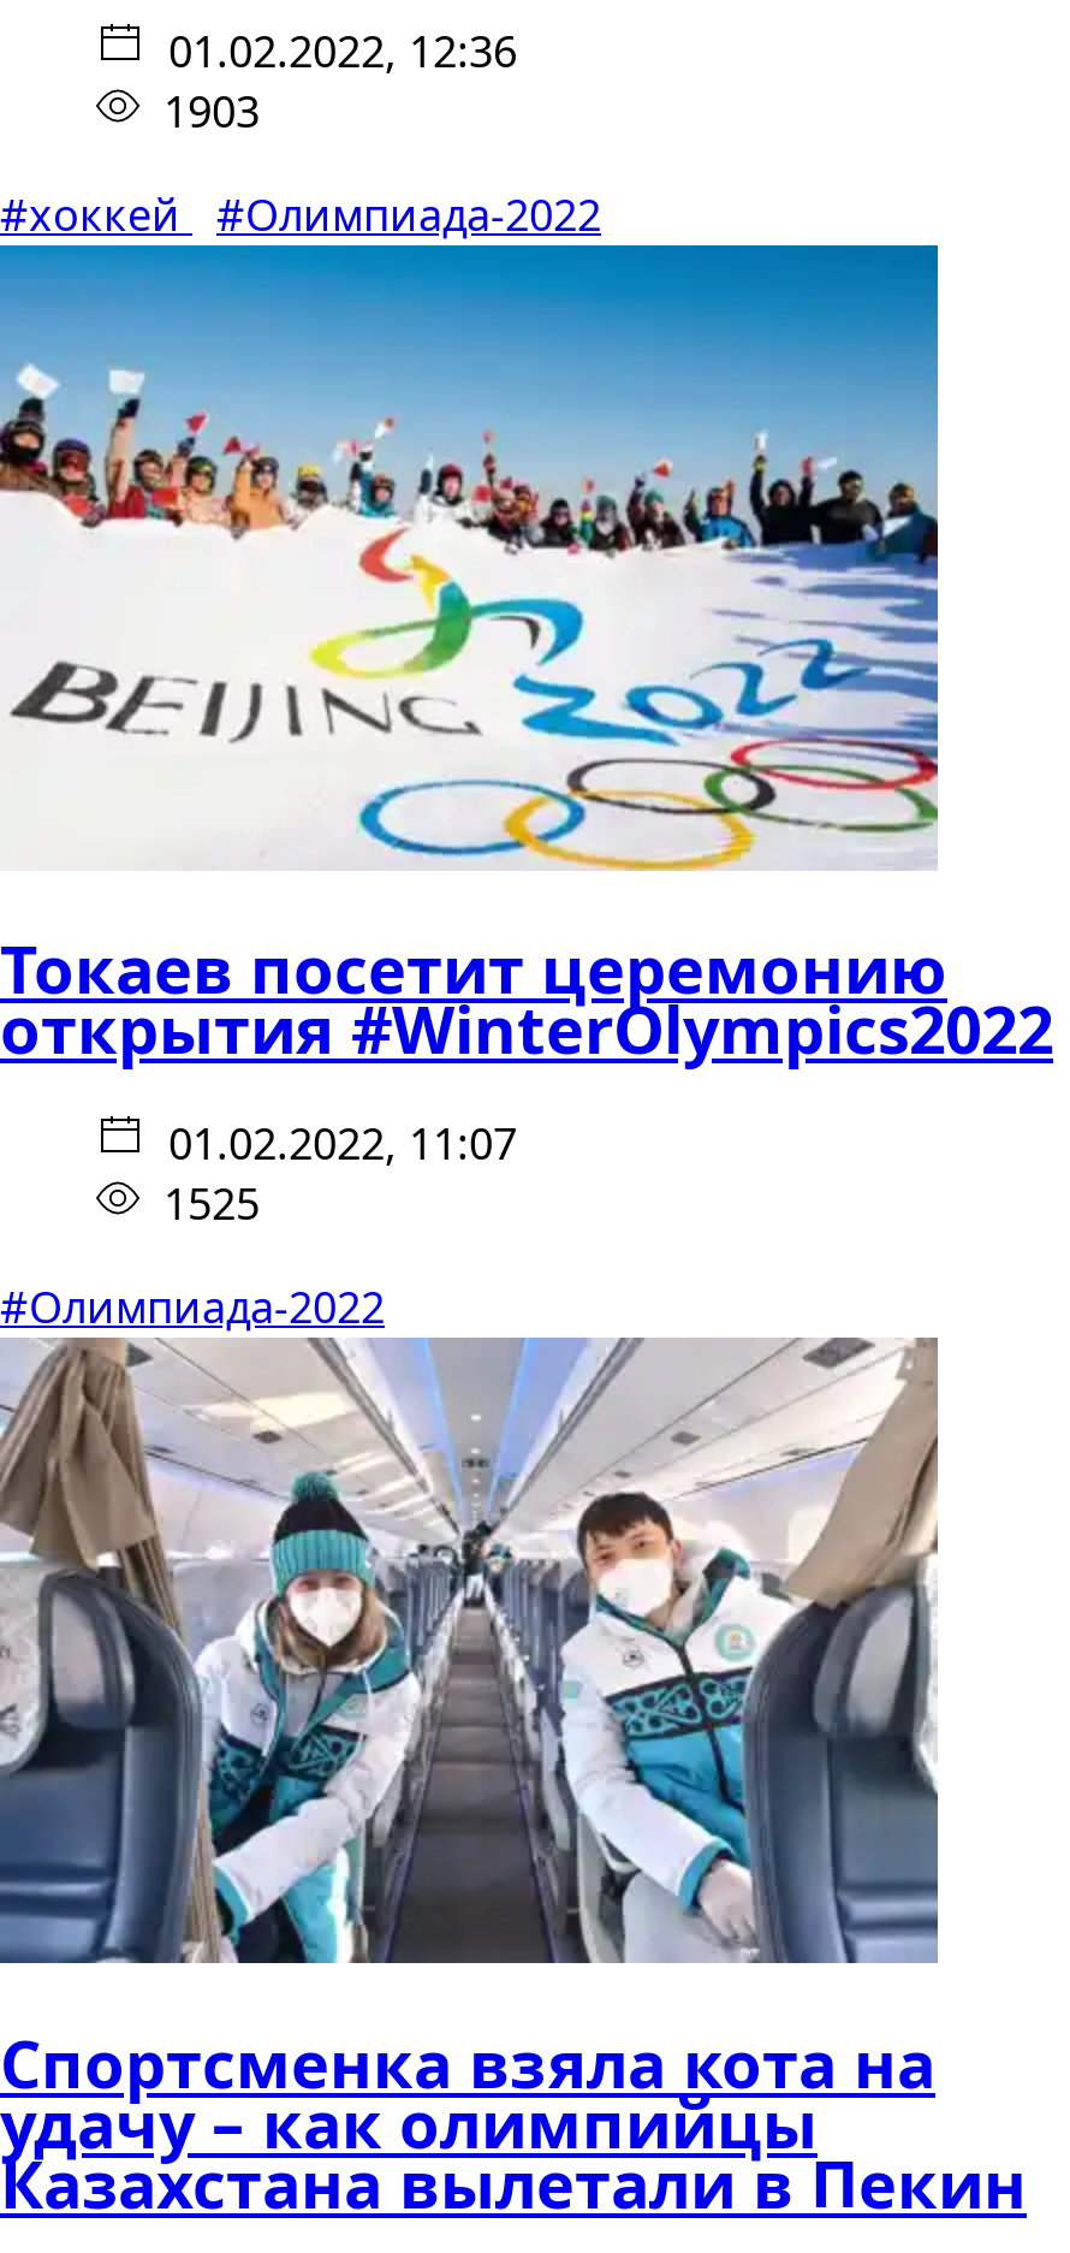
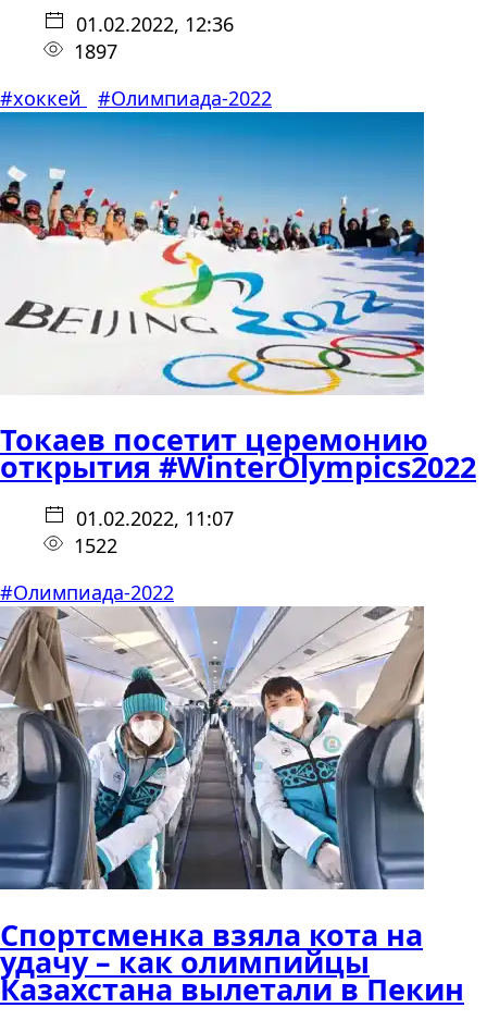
- 1903
+ 1897

- 1525
+ 1522
